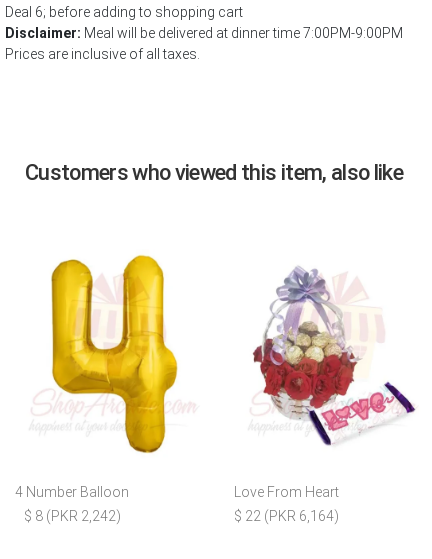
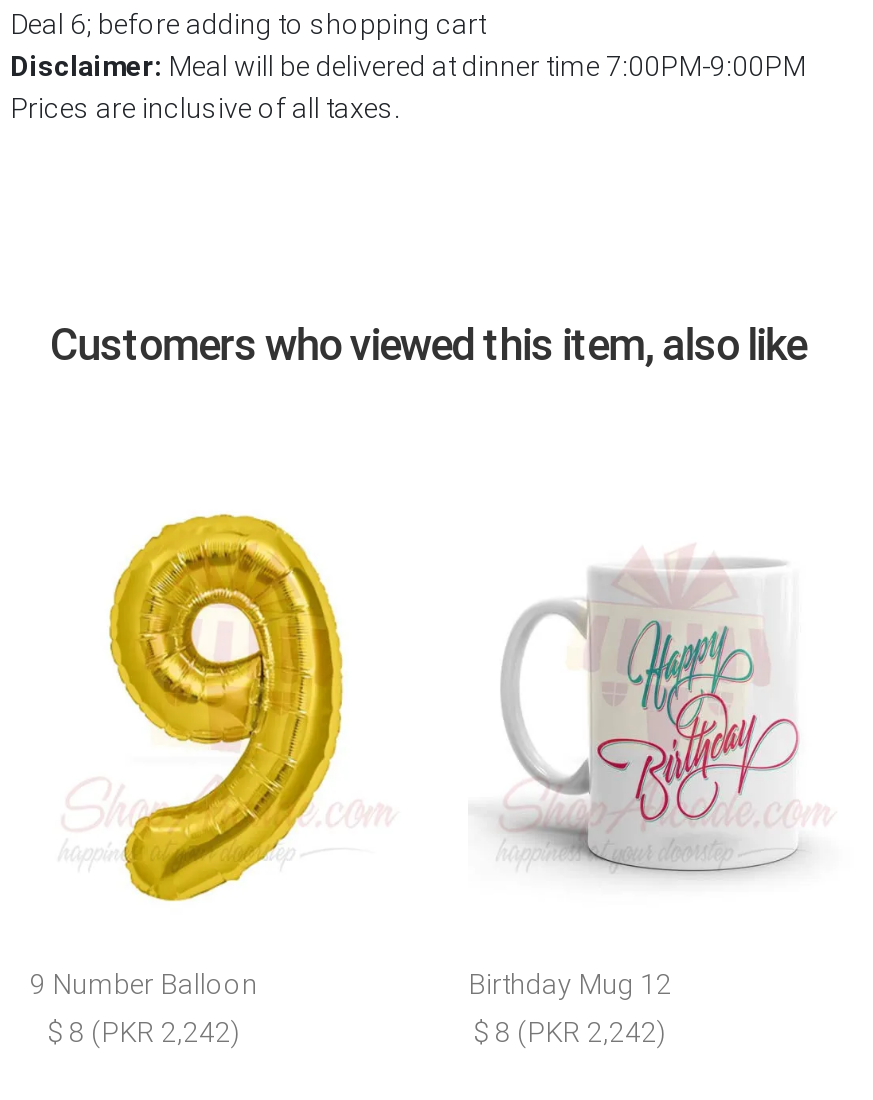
- [image]
- 4 Number Balloon
+ [image]
+ 9 Number Balloon

- [image]
- Love From Heart
+ [image]
+ Birthday Mug 12

- $ 22 (PKR 6,164)
+ $ 8 (PKR 2,242)
